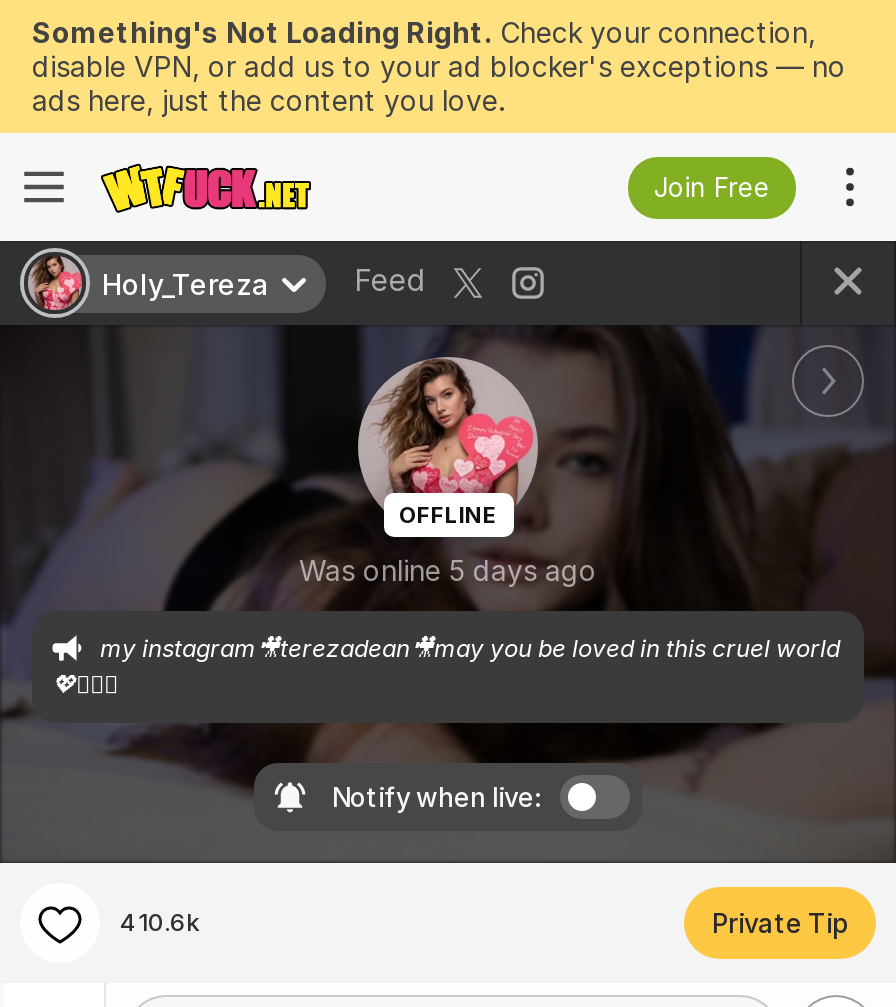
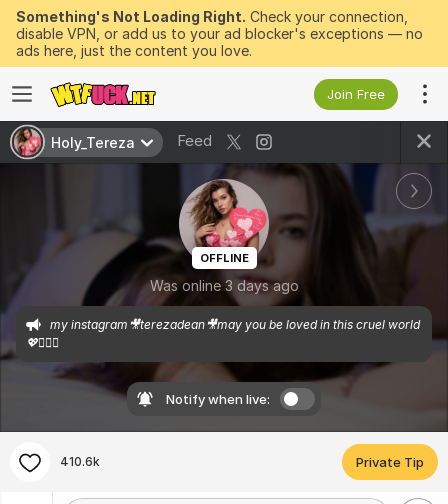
- Was online 5 days ago
+ Was online 3 days ago
